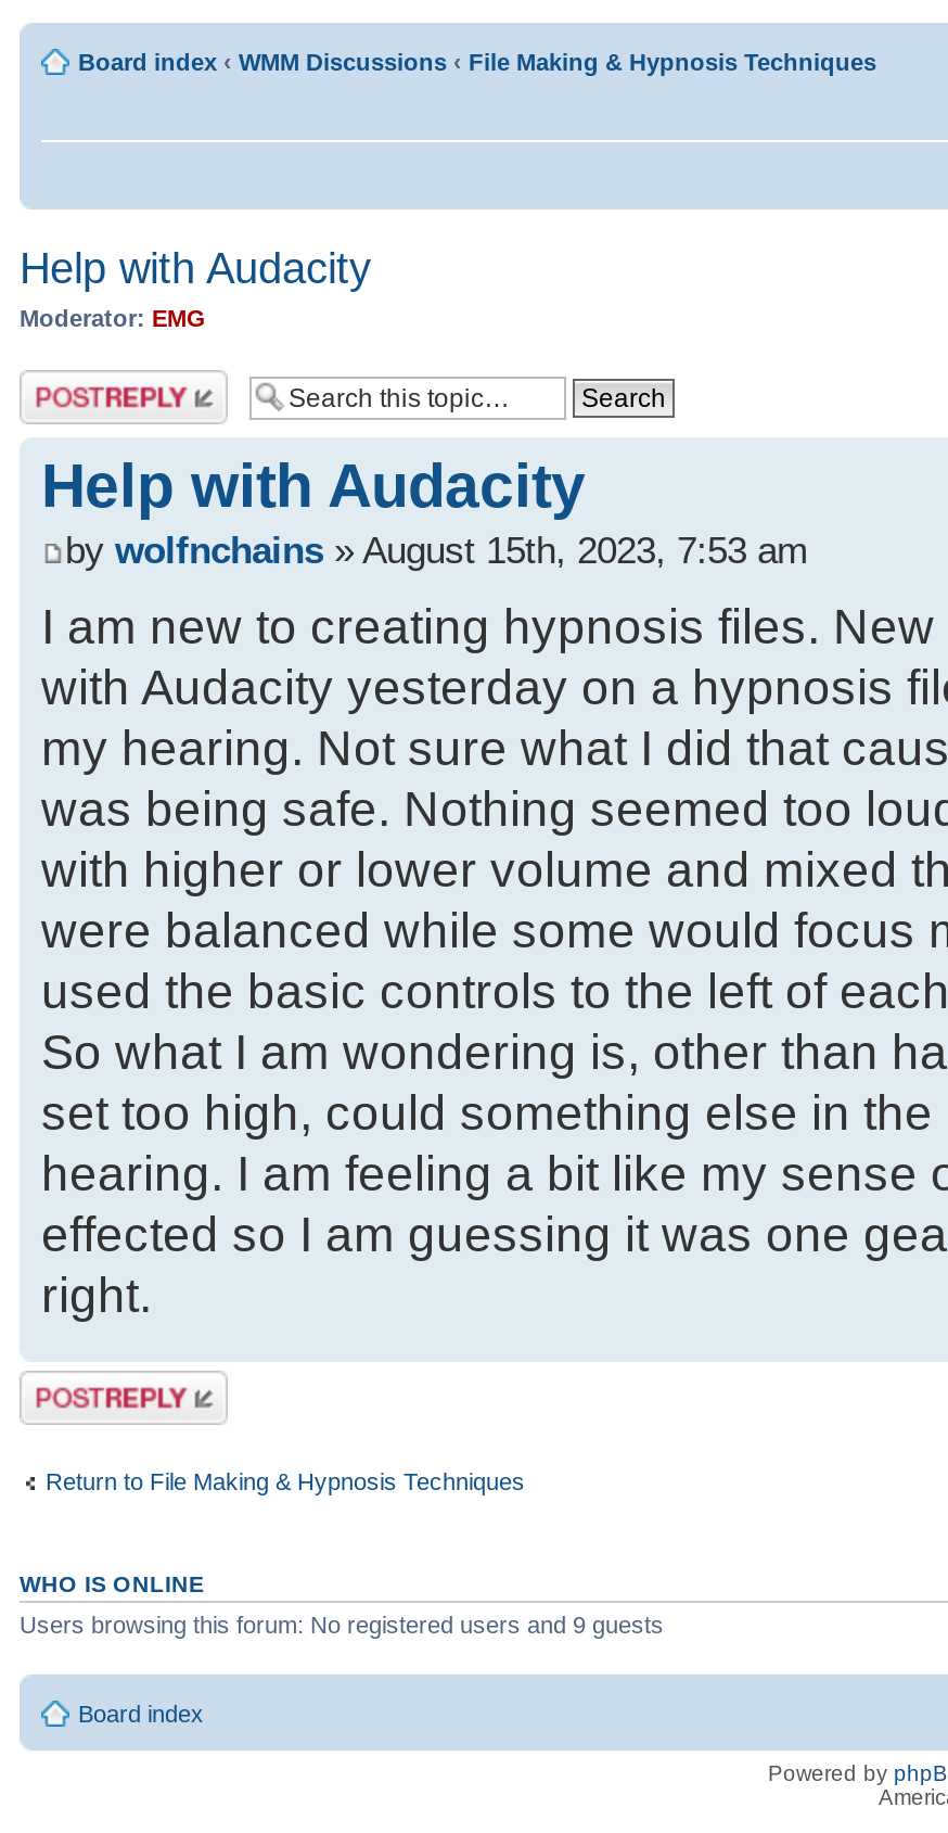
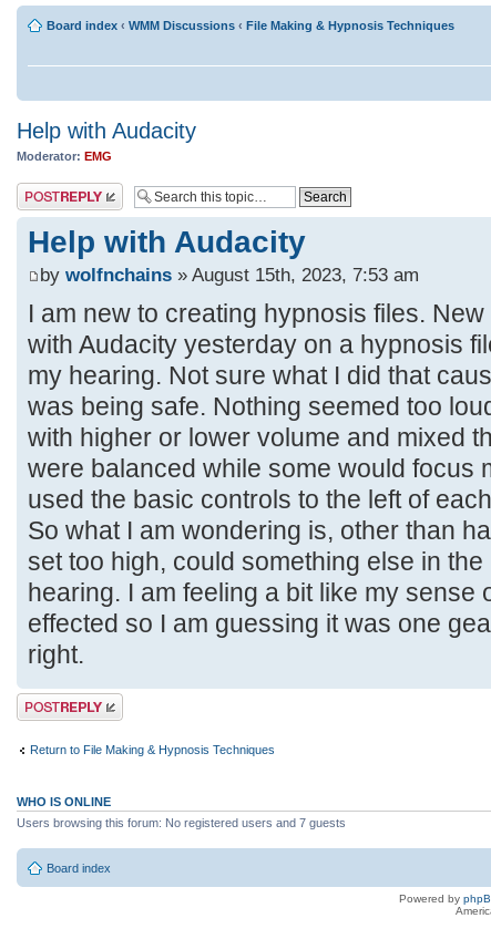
- Users browsing this forum: No registered users and 9 guests
+ Users browsing this forum: No registered users and 7 guests
